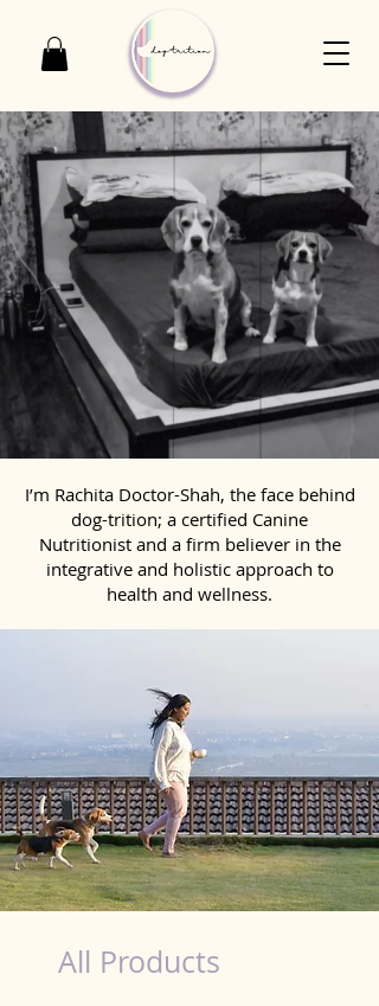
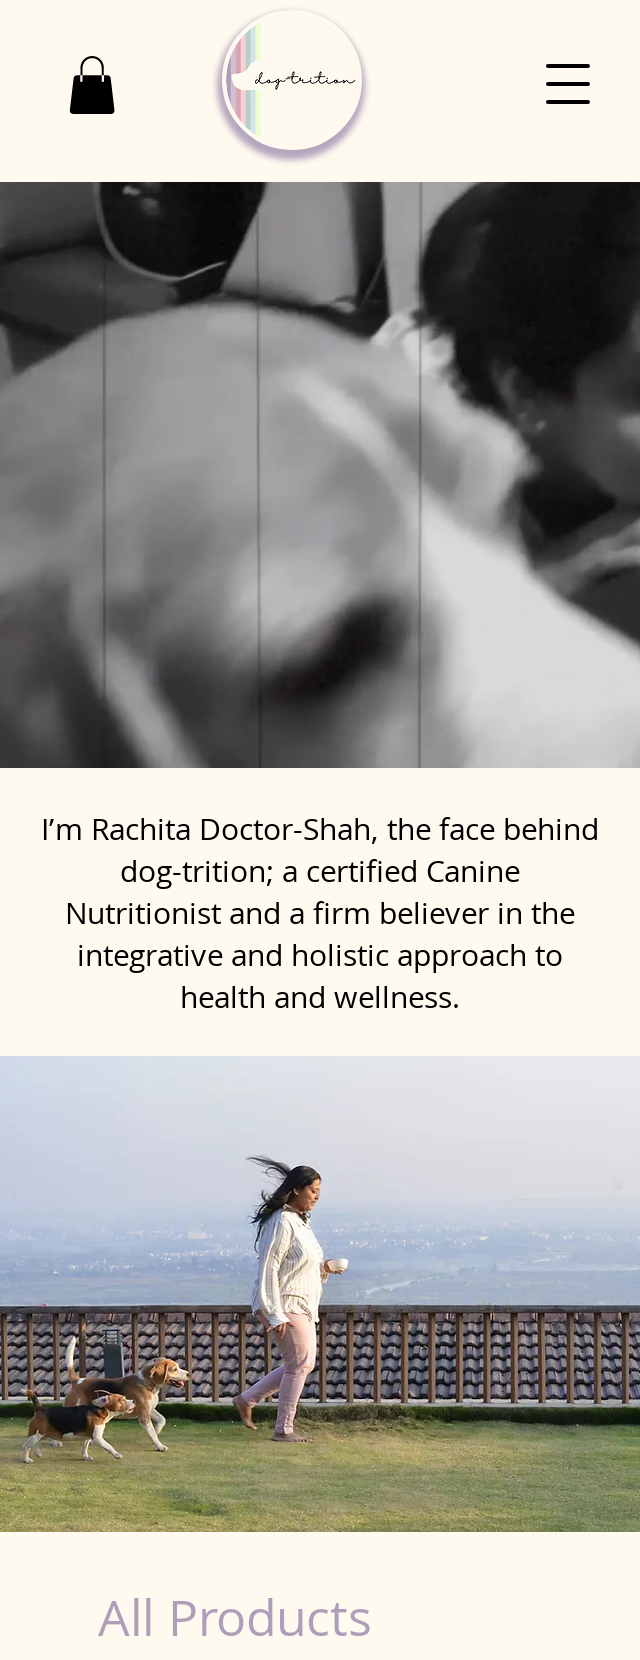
- [image]
+ [image]
